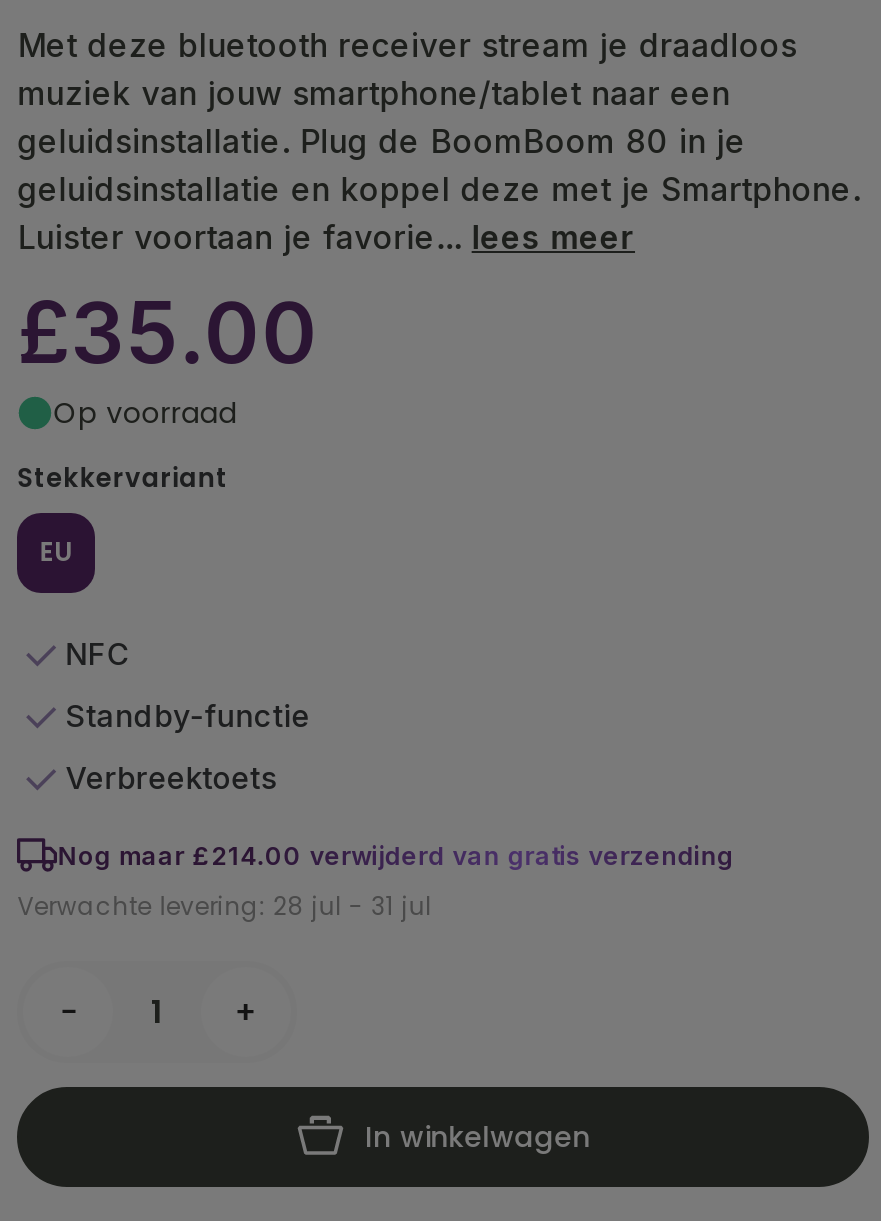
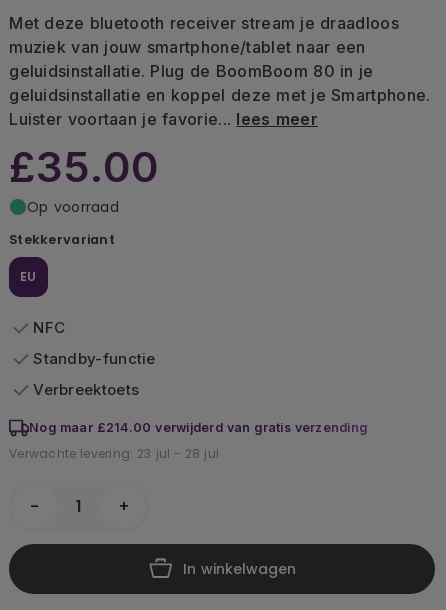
- Verwachte levering: 28 jul - 31 jul
+ Verwachte levering: 23 jul - 28 jul
